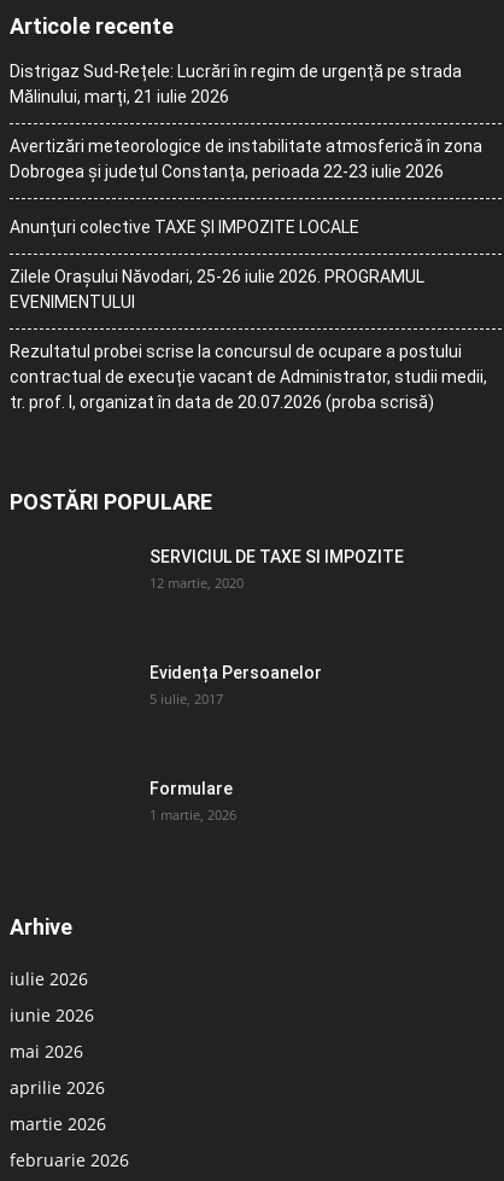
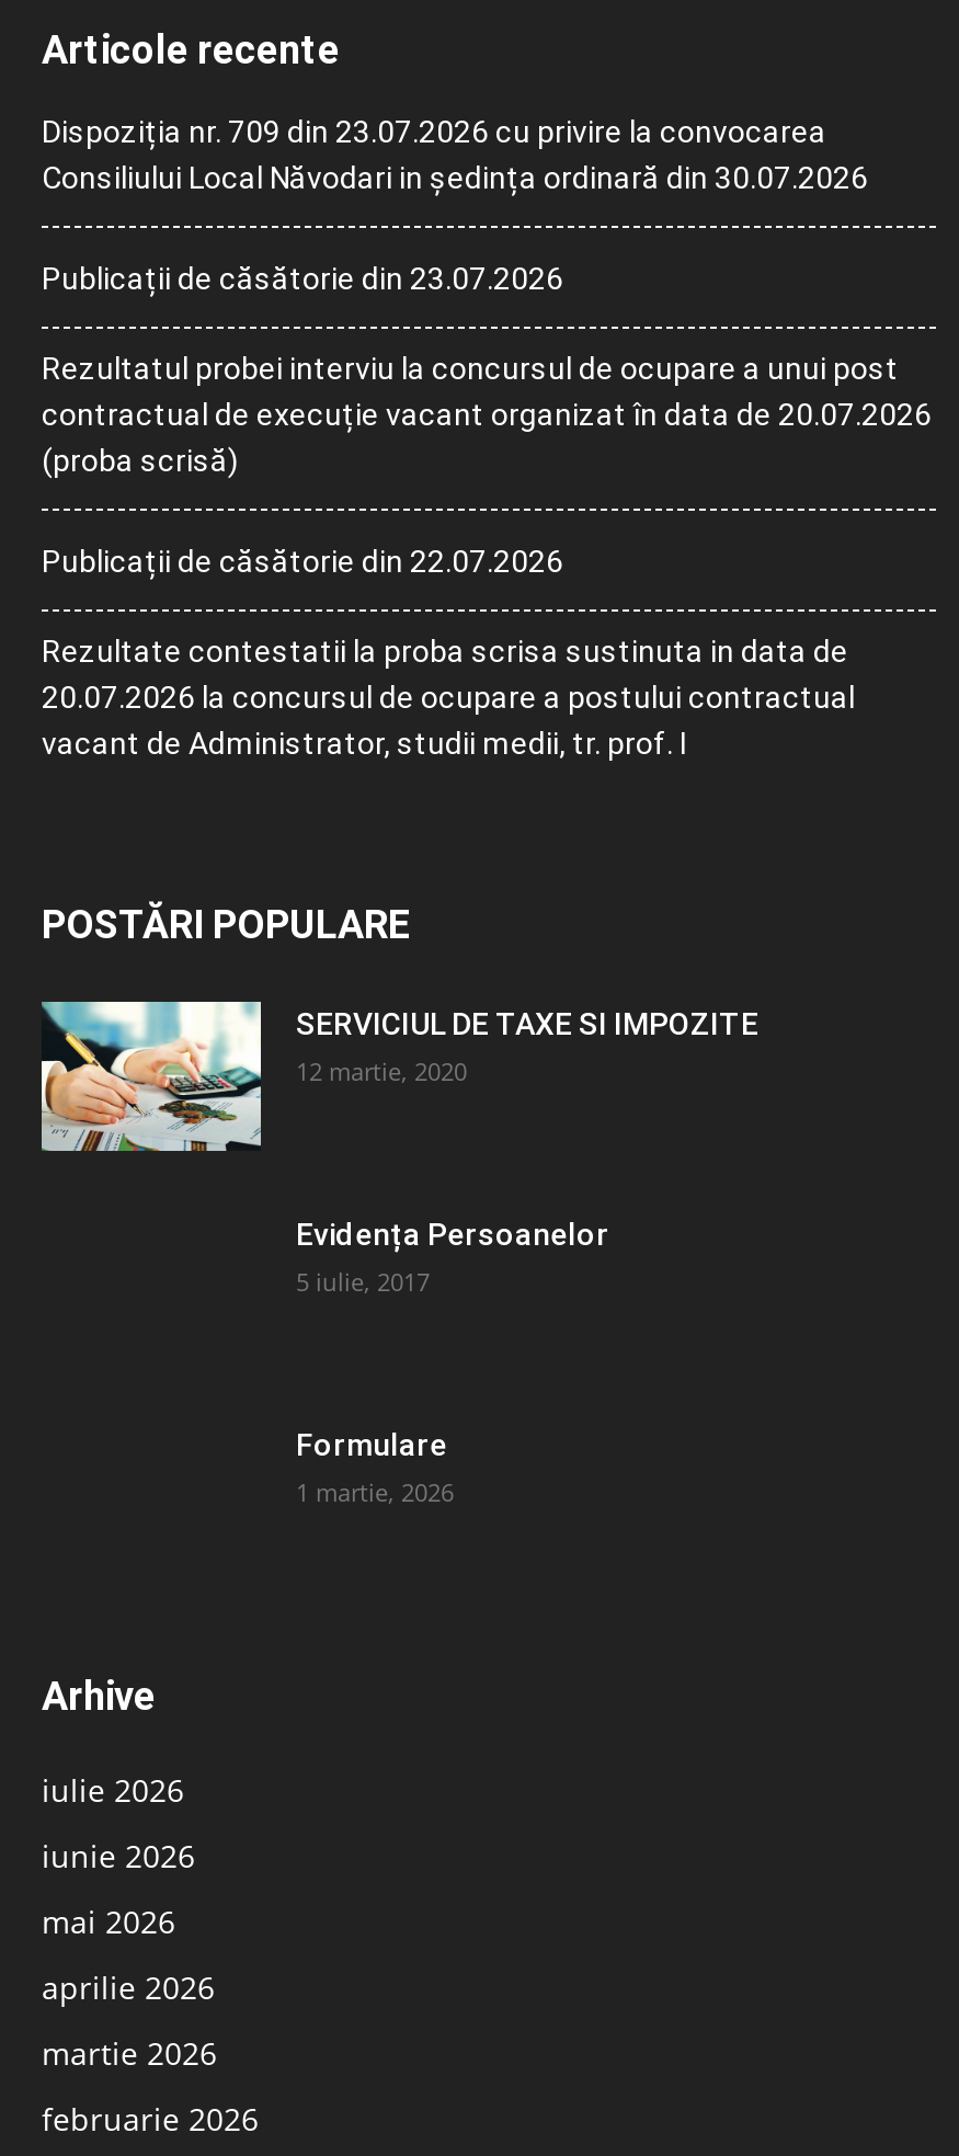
- Distrigaz Sud-Rețele: Lucrări în regim de urgență pe strada
- Mălinului, marți, 21 iulie 2026
+ Dispoziția nr. 709 din 23.07.2026 cu privire la convocarea
+ Consiliului Local Năvodari in ședința ordinară din 30.07.2026

- Avertizări meteorologice de instabilitate atmosferică în zona
- Dobrogea și județul Constanța, perioada 22-23 iulie 2026
+ Publicații de căsătorie din 23.07.2026

- Anunțuri colective TAXE ȘI IMPOZITE LOCALE
+ Rezultatul probei interviu la concursul de ocupare a unui post
+ contractual de execuție vacant organizat în data de 20.07.2026
+ (proba scrisă)

- Zilele Orașului Năvodari, 25-26 iulie 2026. PROGRAMUL
- EVENIMENTULUI
+ Publicații de căsătorie din 22.07.2026

- Rezultatul probei scrise la concursul de ocupare a postului
- contractual de execuție vacant de Administrator, studii medii,
- tr. prof. I, organizat în data de 20.07.2026 (proba scrisă)
+ Rezultate contestatii la proba scrisa sustinuta in data de
+ 20.07.2026 la concursul de ocupare a postului contractual
+ vacant de Administrator, studii medii, tr. prof. I

+ [image]
